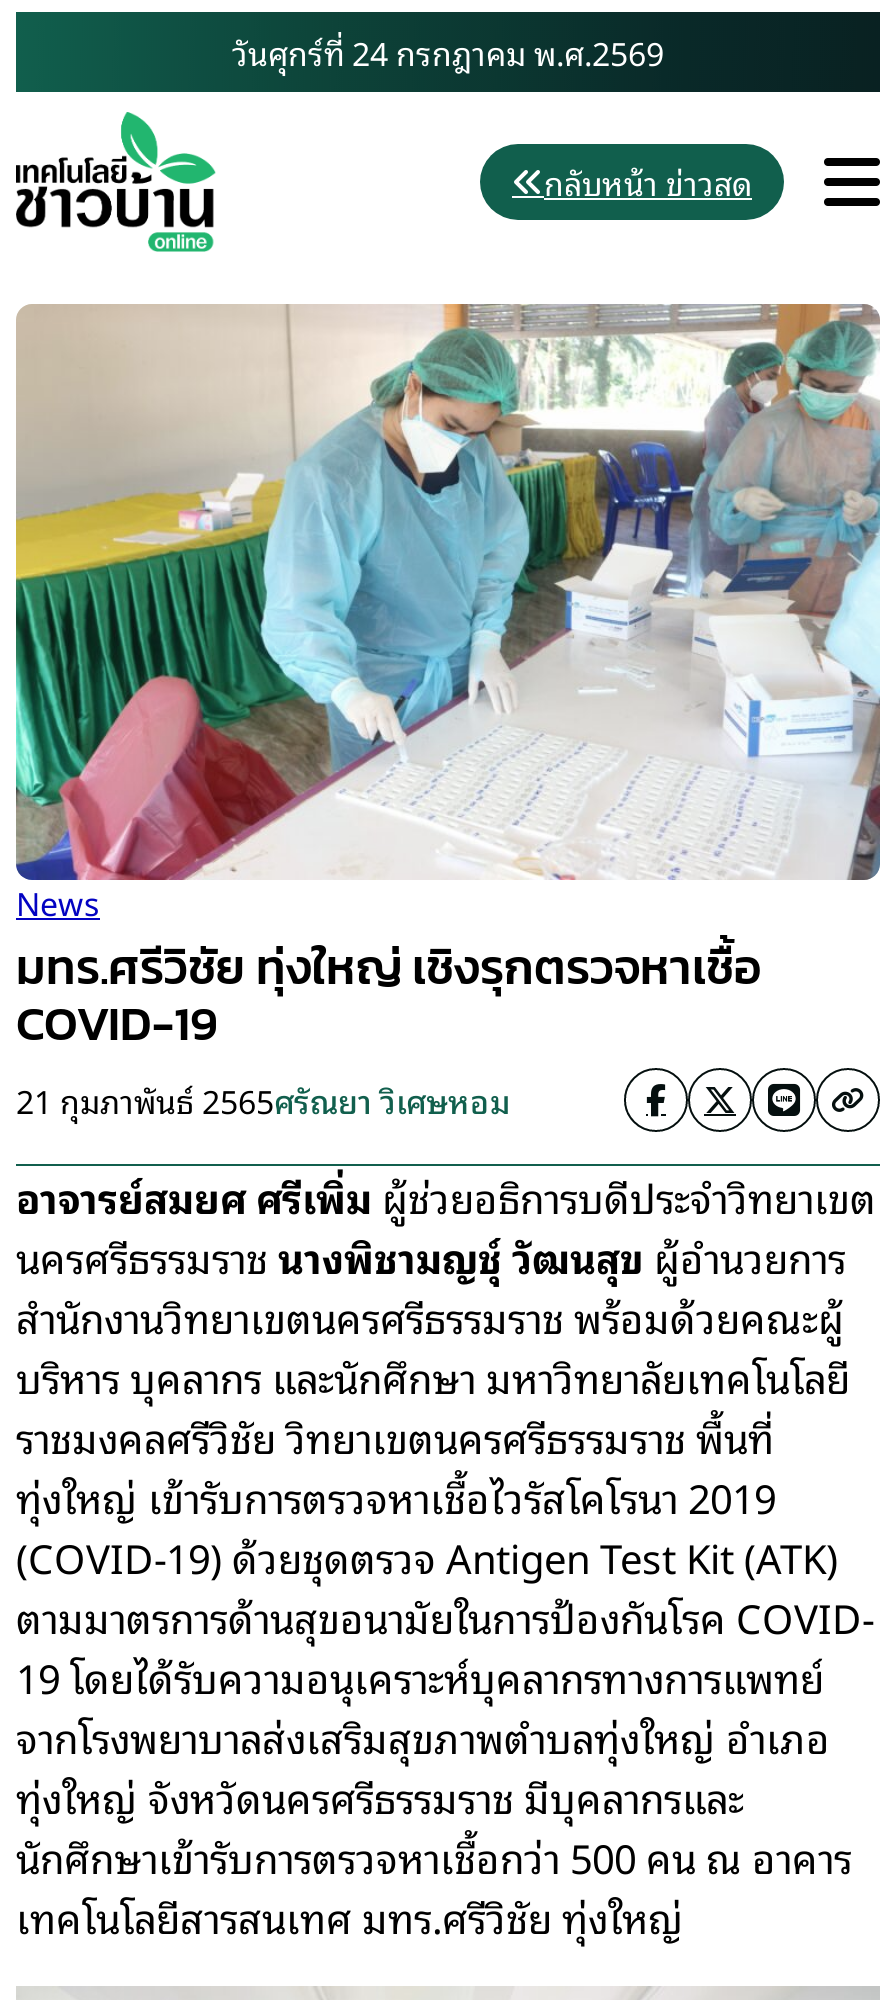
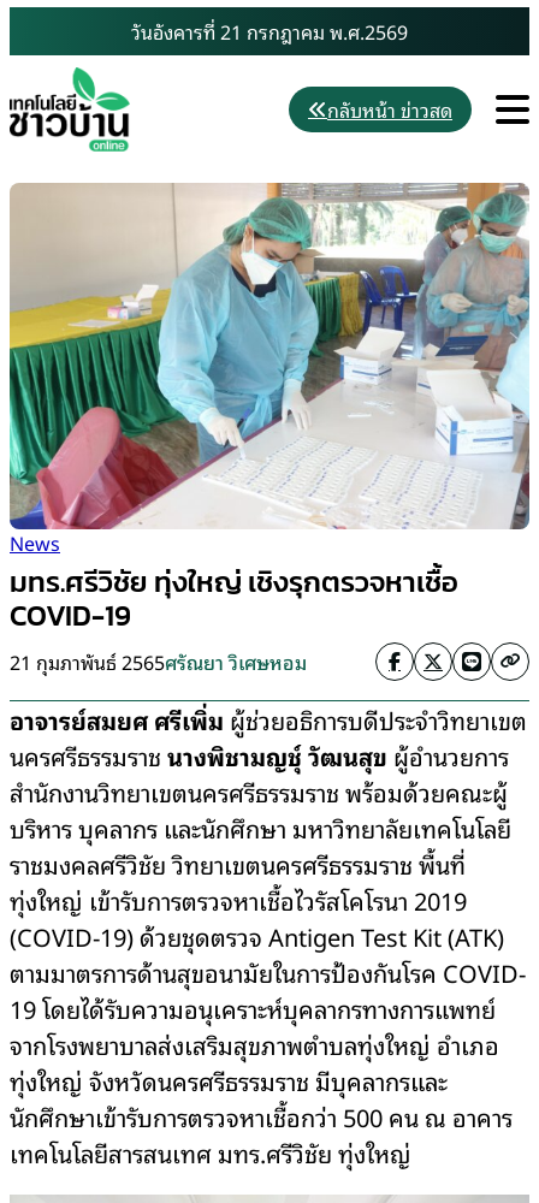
- วันศุกร์ที่ 24 กรกฎาคม พ.ศ.2569
+ วันอังคารที่ 21 กรกฎาคม พ.ศ.2569
